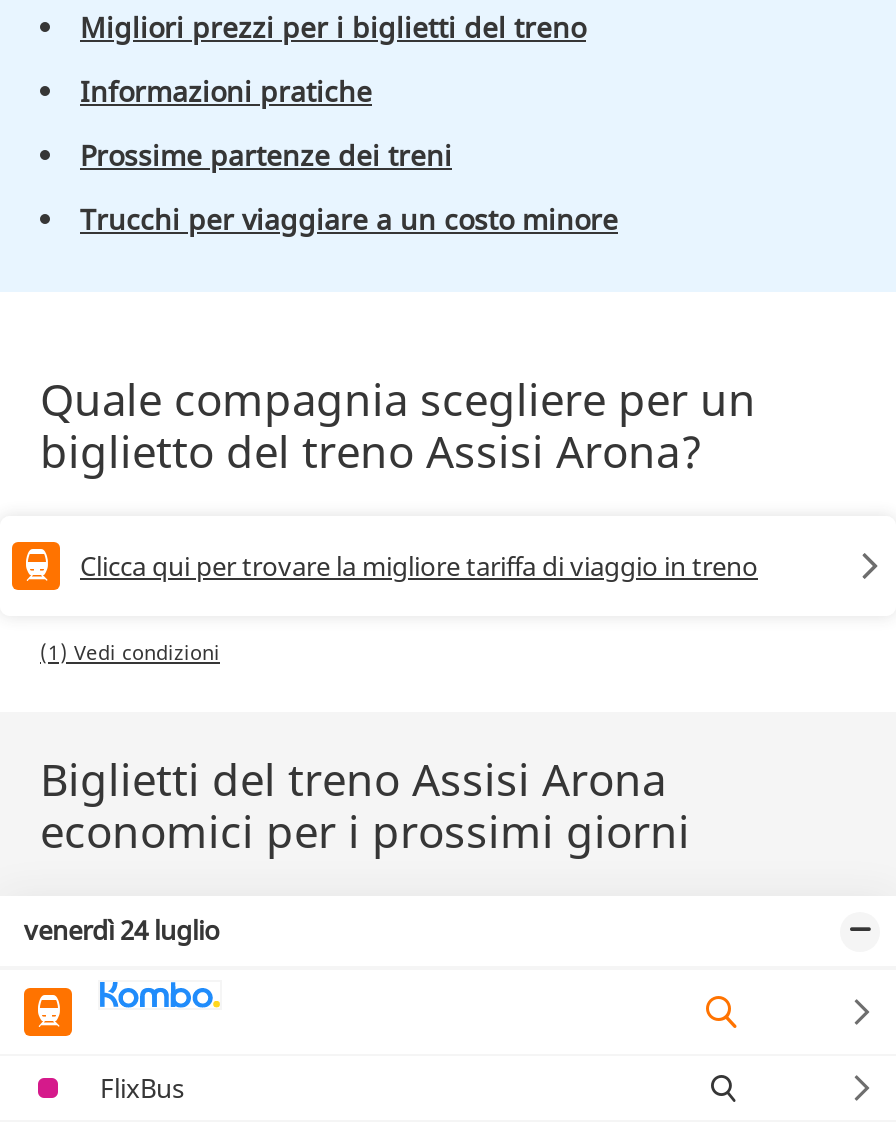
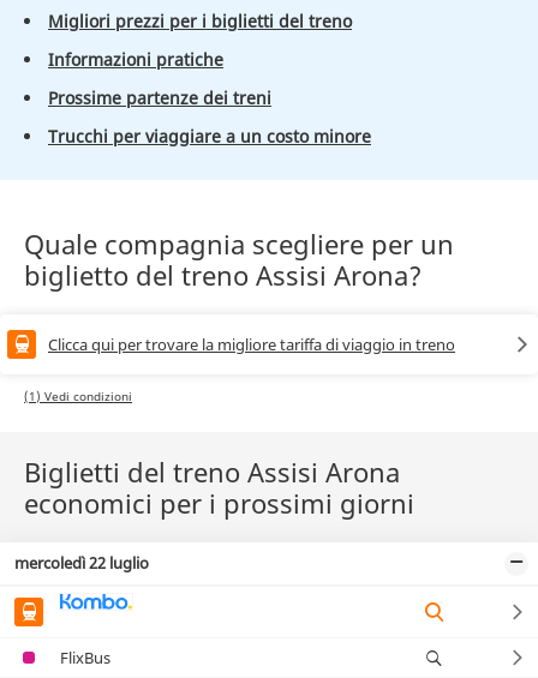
- venerdì 24 luglio
+ mercoledì 22 luglio
